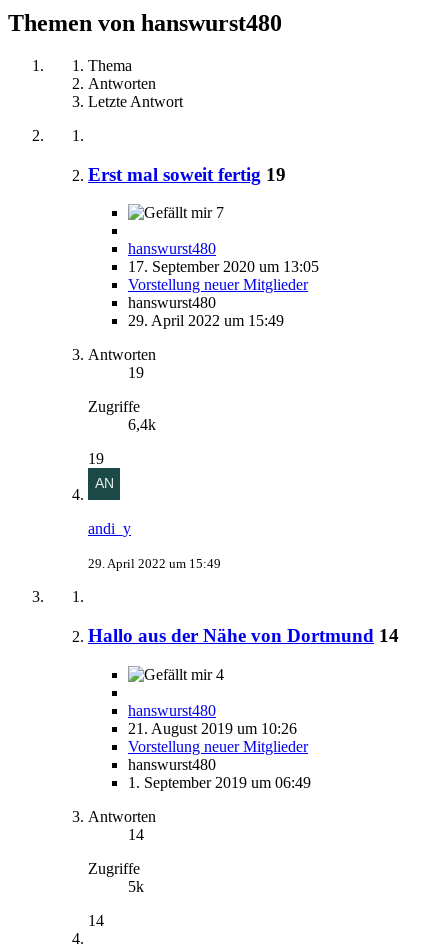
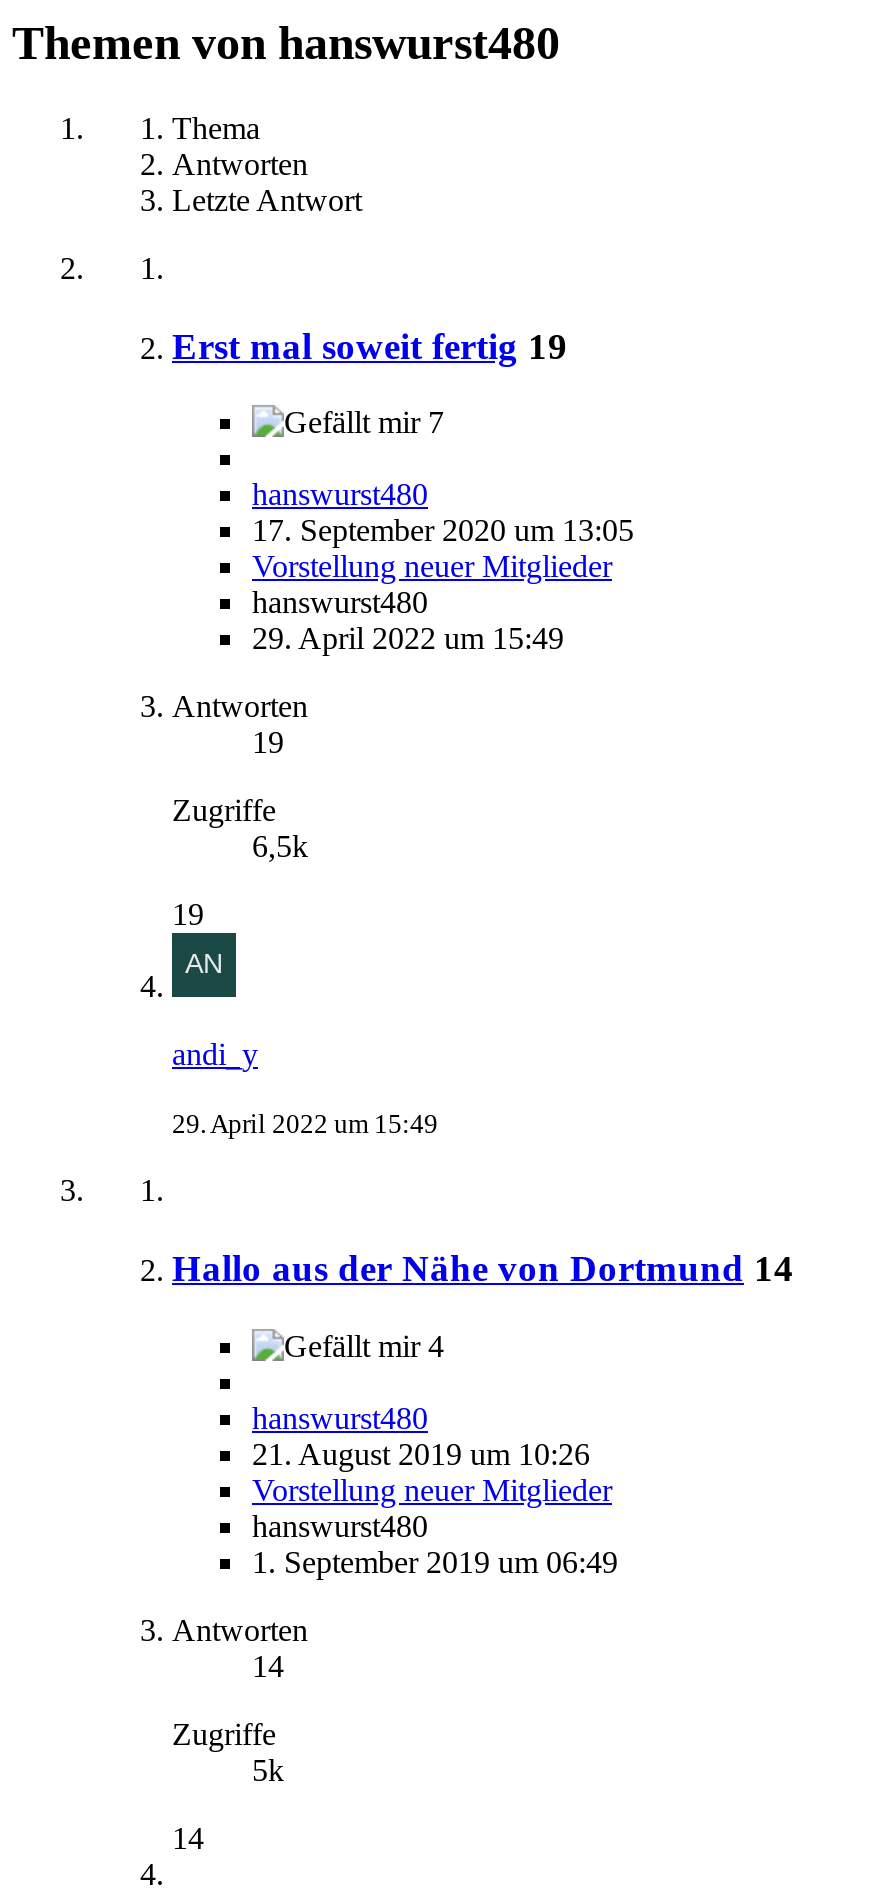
- 6,4k
+ 6,5k
